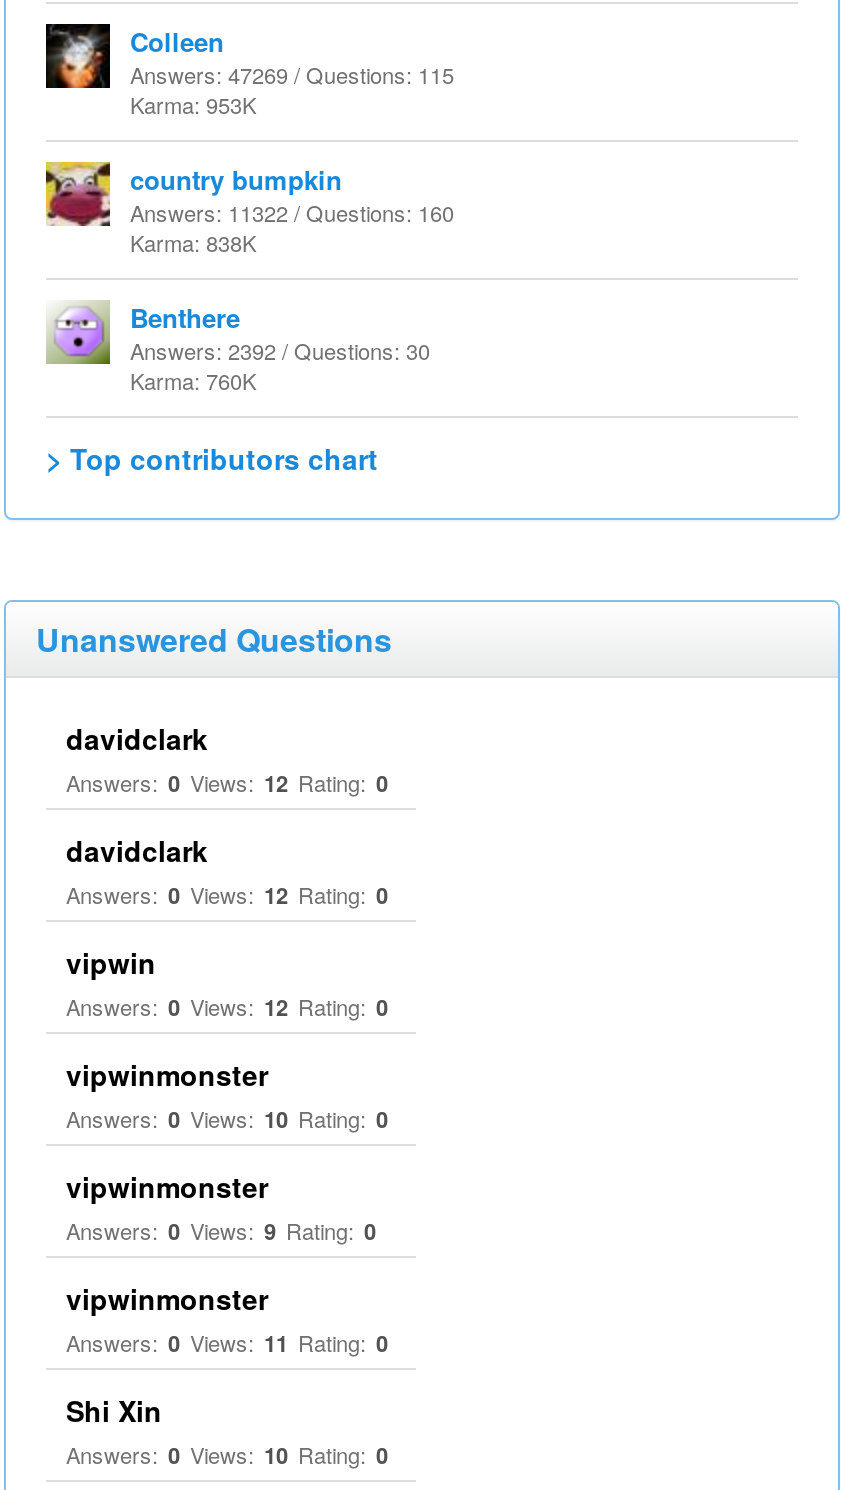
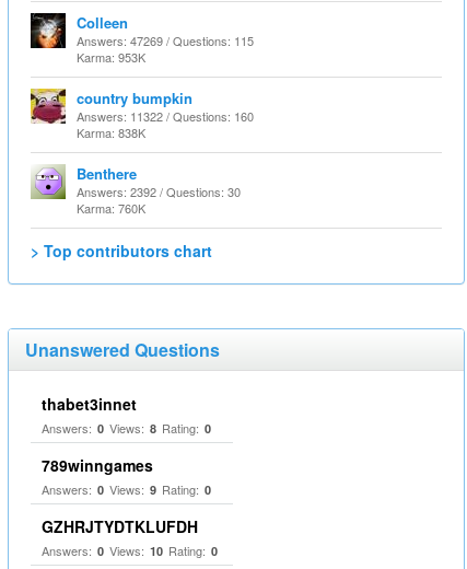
- davidclark
- Answers: 0 Views: 12 Rating: 0
- davidclark
- Answers: 0 Views: 12 Rating: 0
- vipwin
- Answers: 0 Views: 12 Rating: 0
- vipwinmonster
- Answers: 0 Views: 10 Rating: 0
- vipwinmonster
+ thabet3innet
+ Answers: 0 Views: 8 Rating: 0
+ 789winngames

- vipwinmonster
- Answers: 0 Views: 11 Rating: 0
- Shi Xin
+ GZHRJTYDTKLUFDH
